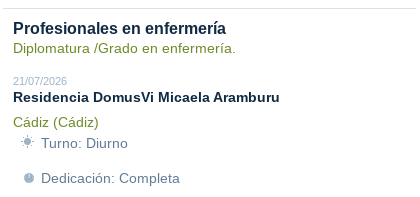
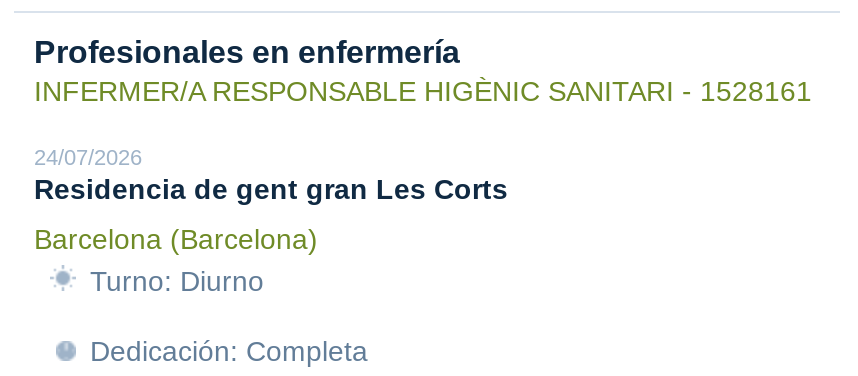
- Diplomatura /Grado en enfermería.
+ INFERMER/A RESPONSABLE HIGÈNIC SANITARI - 1528161

- 21/07/2026
- Residencia DomusVi Micaela Aramburu
+ 24/07/2026
+ Residencia de gent gran Les Corts

- Cádiz (Cádiz)
+ Barcelona (Barcelona)
